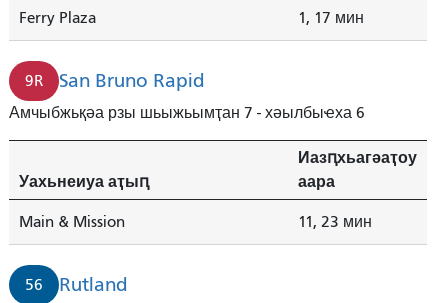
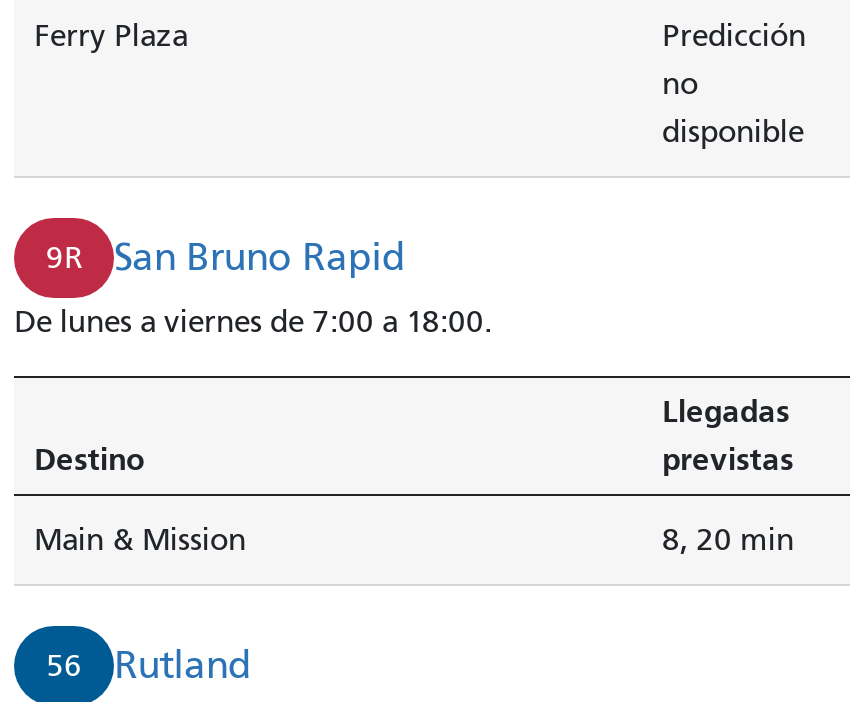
- 1, 17 мин
+ Predicción
+ no
+ disponible

- Амчыбжьқәа рзы шьыжьымҭан 7 - хәылбыҽха 6
+ De lunes a viernes de 7:00 a 18:00.

- Иазԥхьагәаҭоу
- аара
+ Llegadas
+ previstas

- Уахьнеиуа аҭыԥ
+ Destino

- 11, 23 мин
+ 8, 20 min
